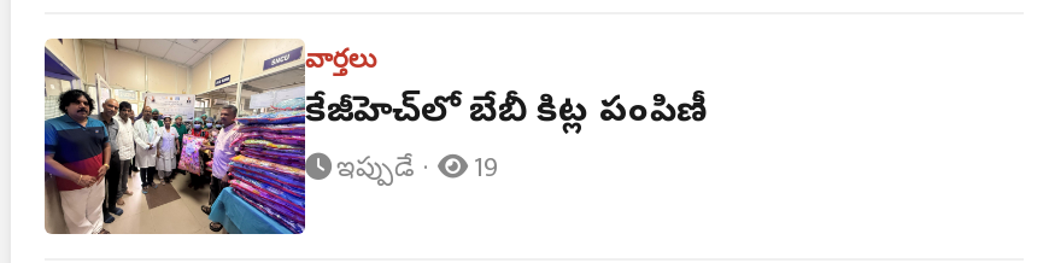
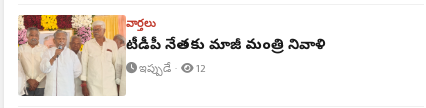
- [image]
- కేజీహెచ్‌లో బేబీ కిట్ల పంపిణీ
+ [image]
+ టీడీపీ నేతకు మాజీ మంత్రి నివాళి

- ఇప్పుడే · 19
+ ఇప్పుడే · 12
